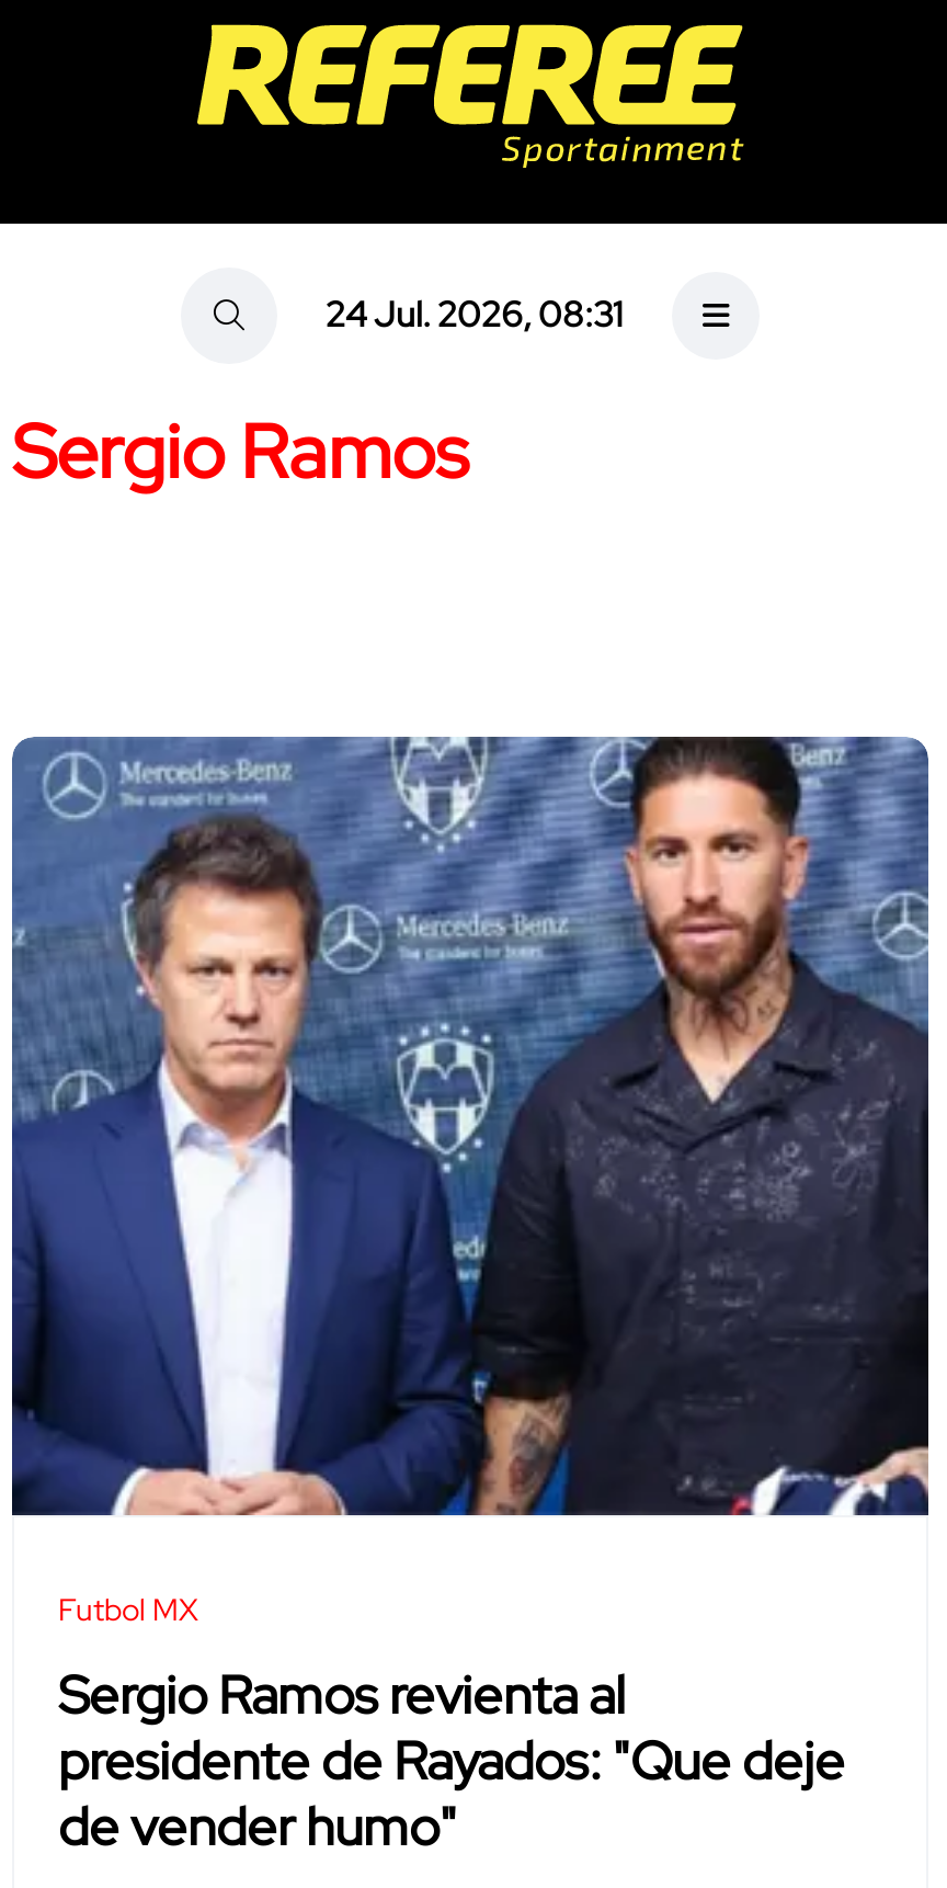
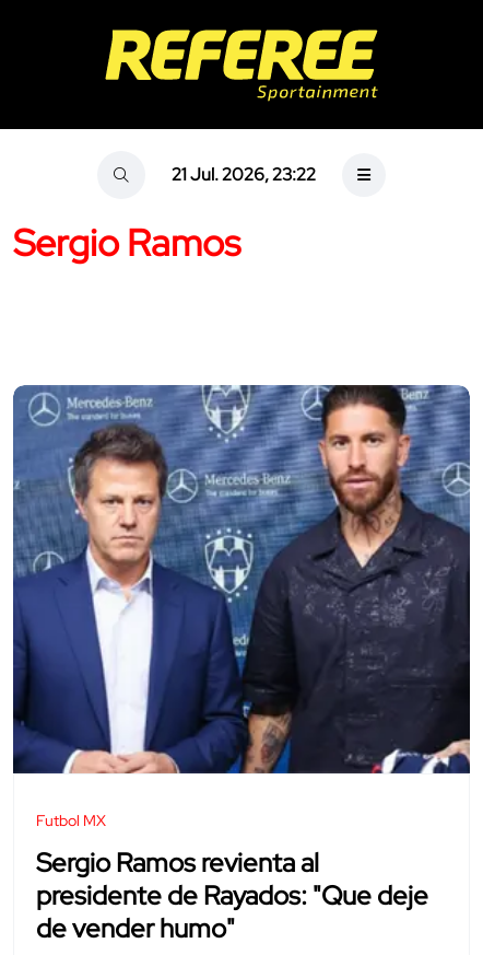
- 24 Jul. 2026, 08:31
+ 21 Jul. 2026, 23:22
